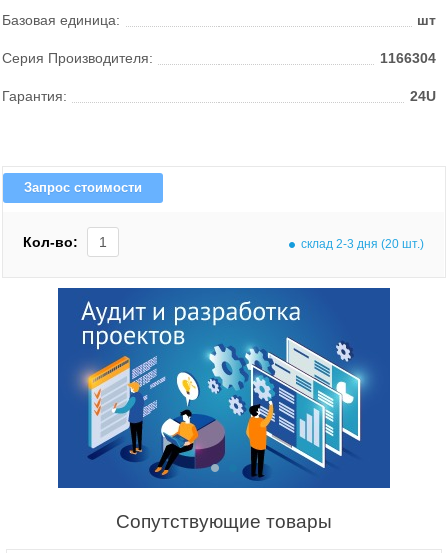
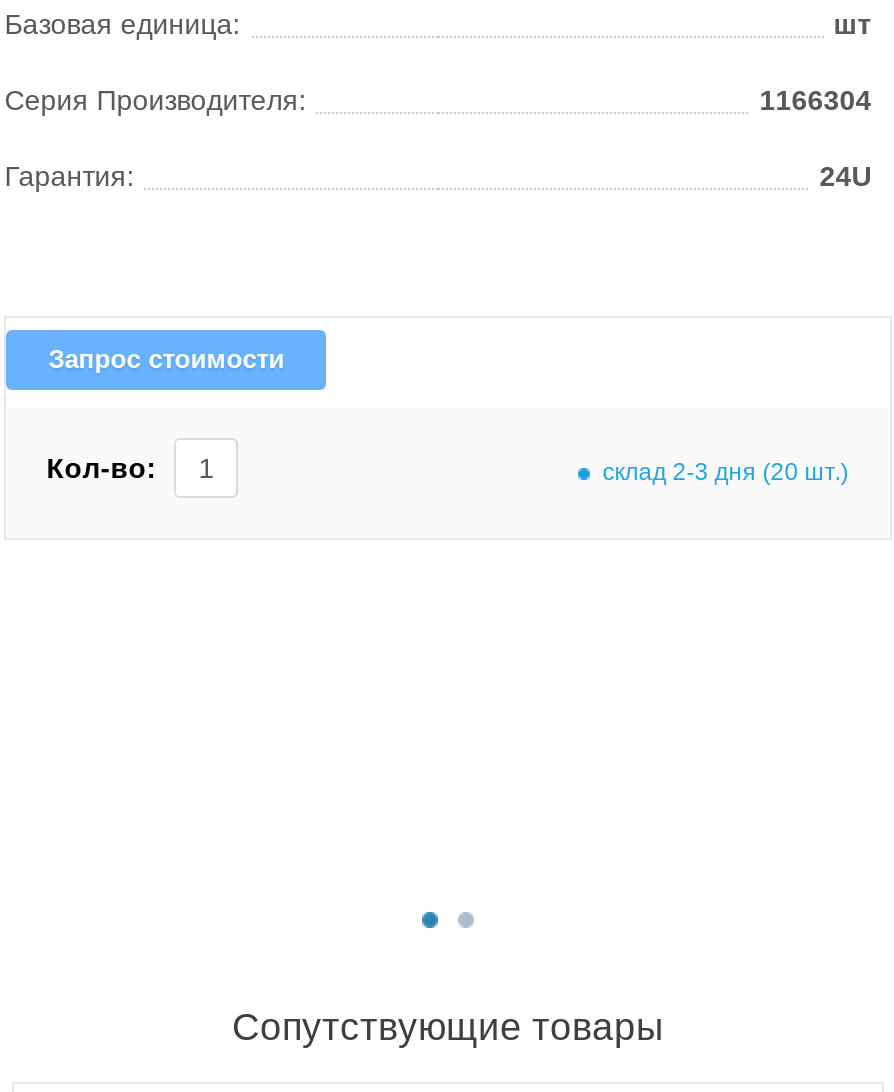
- [image]
